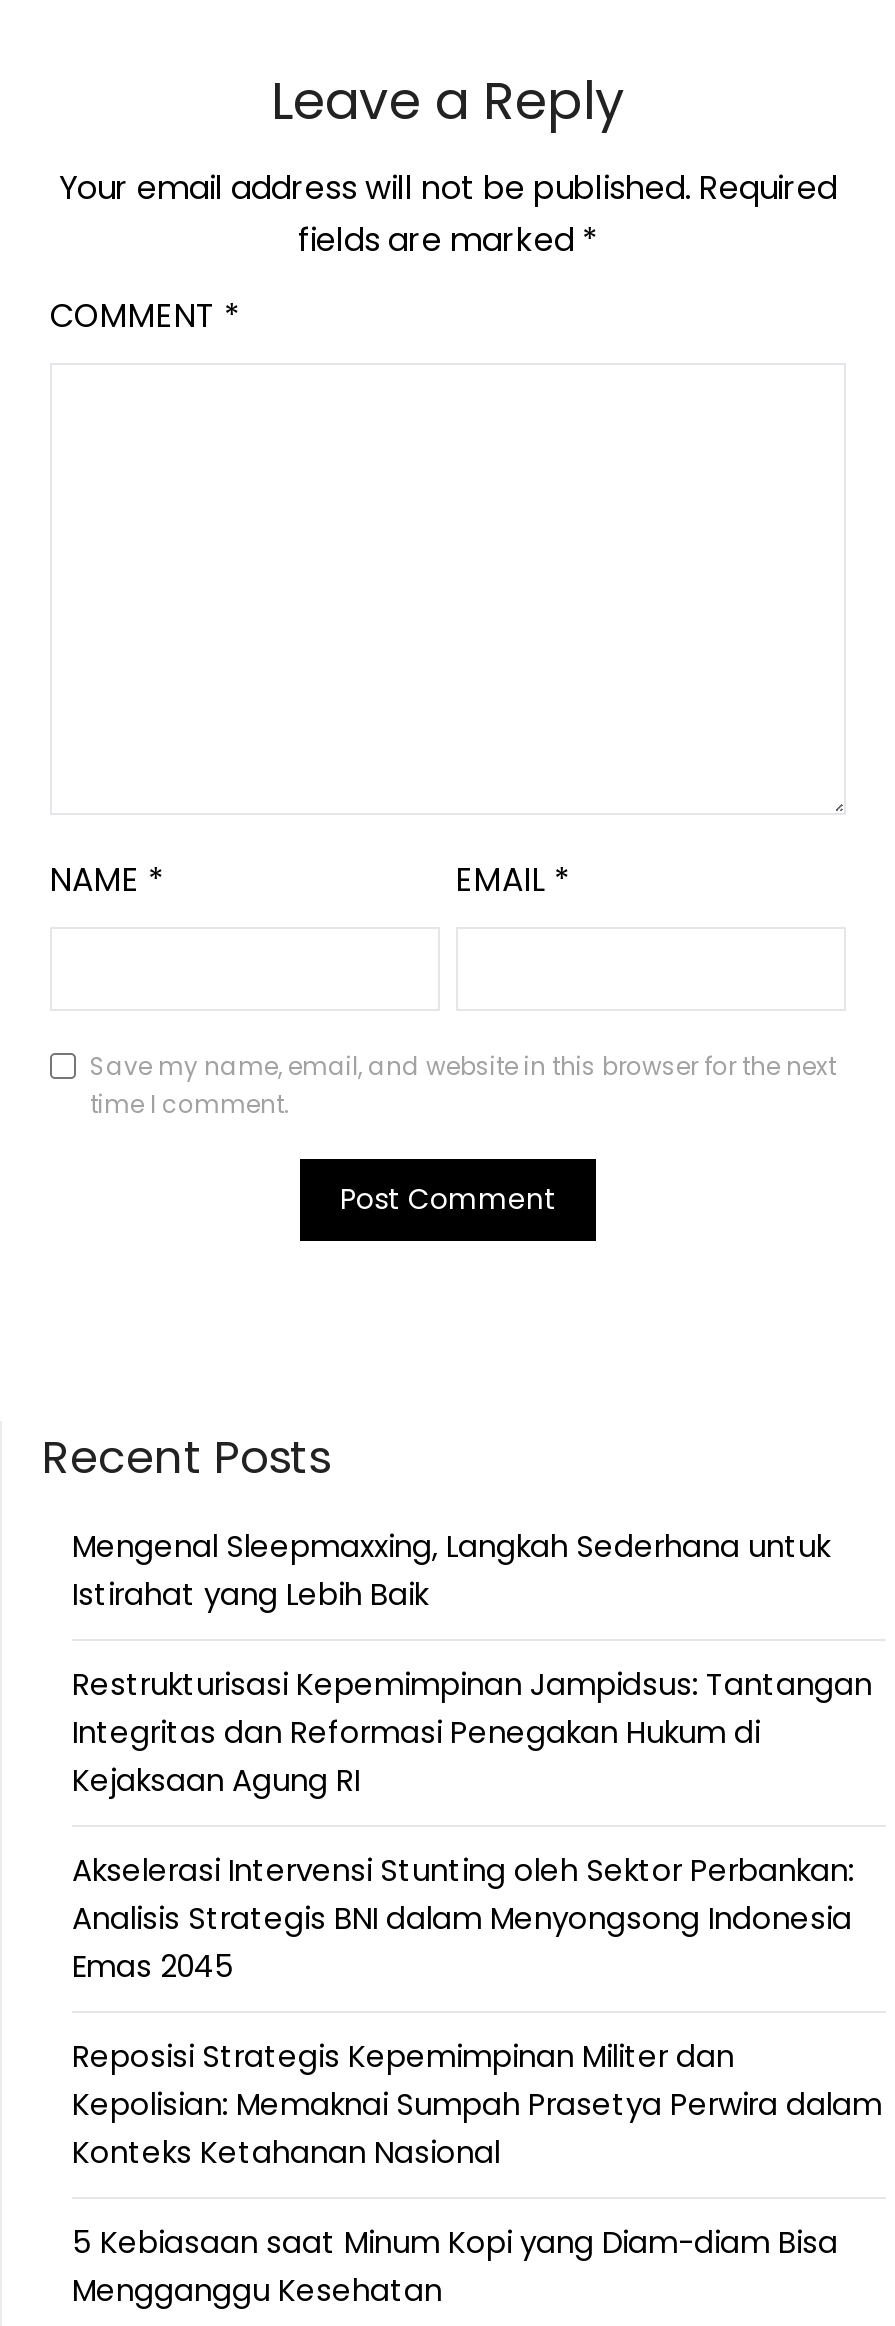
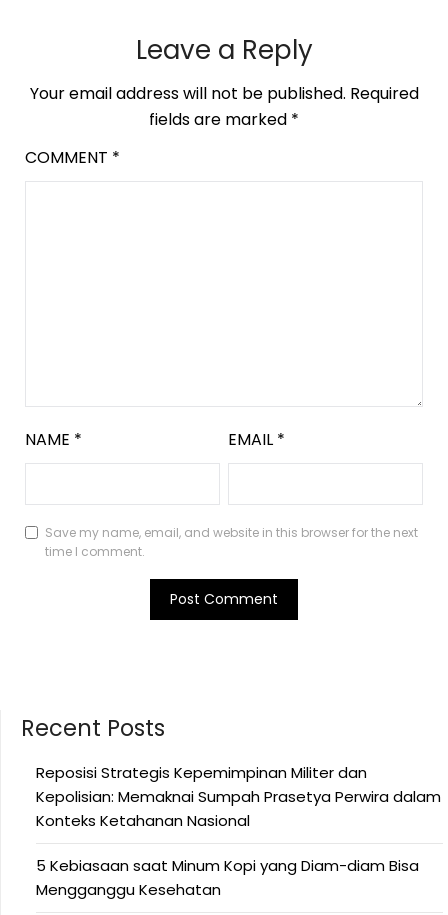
- Mengenal Sleepmaxxing, Langkah Sederhana untuk
- Istirahat yang Lebih Baik
- Restrukturisasi Kepemimpinan Jampidsus: Tantangan
- Integritas dan Reformasi Penegakan Hukum di
- Kejaksaan Agung RI
- Akselerasi Intervensi Stunting oleh Sektor Perbankan:
- Analisis Strategis BNI dalam Menyongsong Indonesia
- Emas 2045
